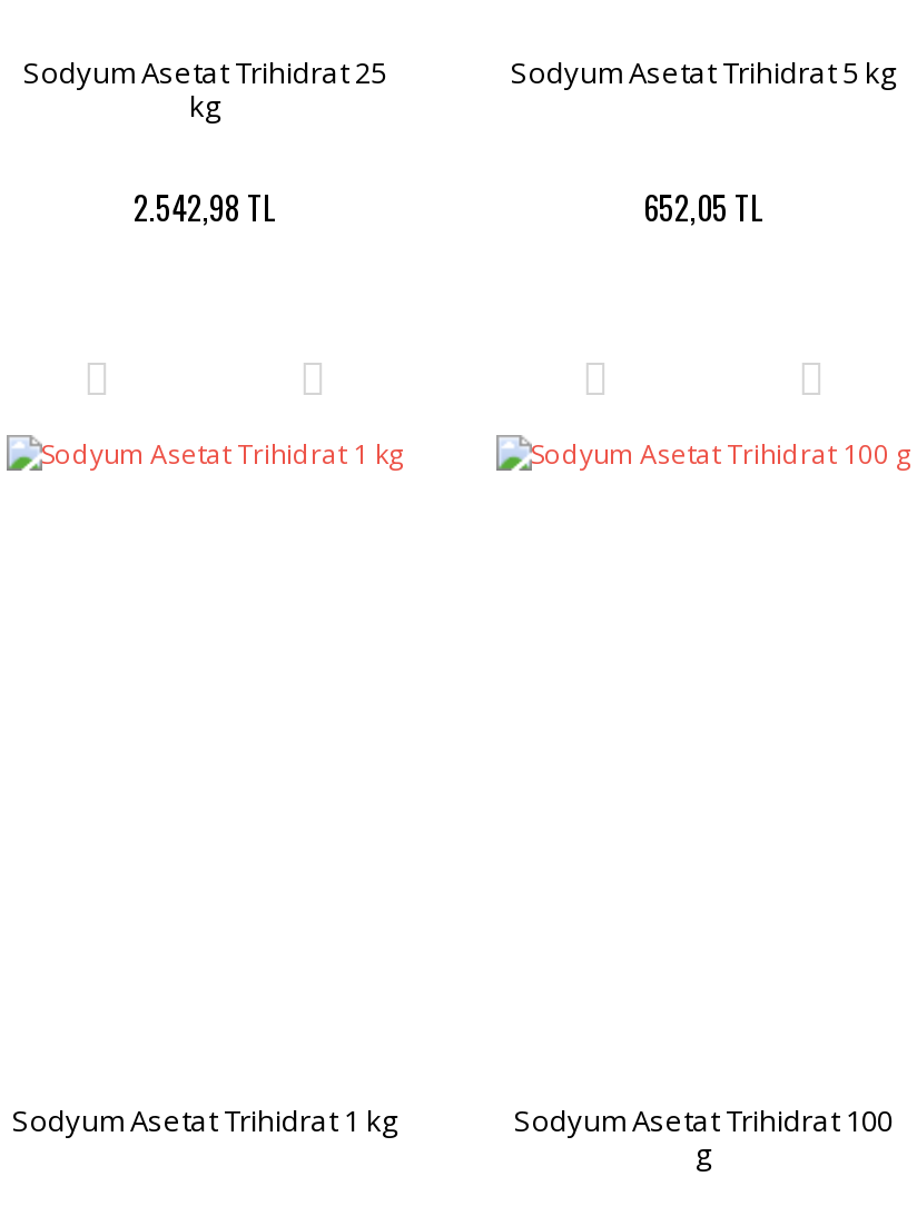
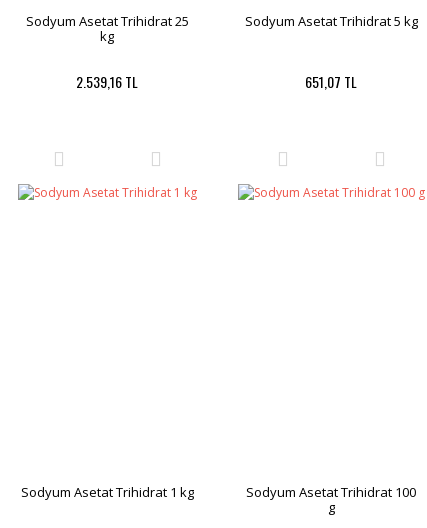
- 2.542,98 TL
+ 2.539,16 TL

- 652,05 TL
+ 651,07 TL
